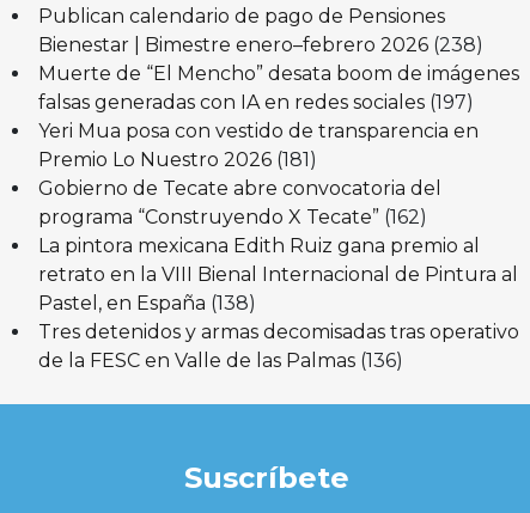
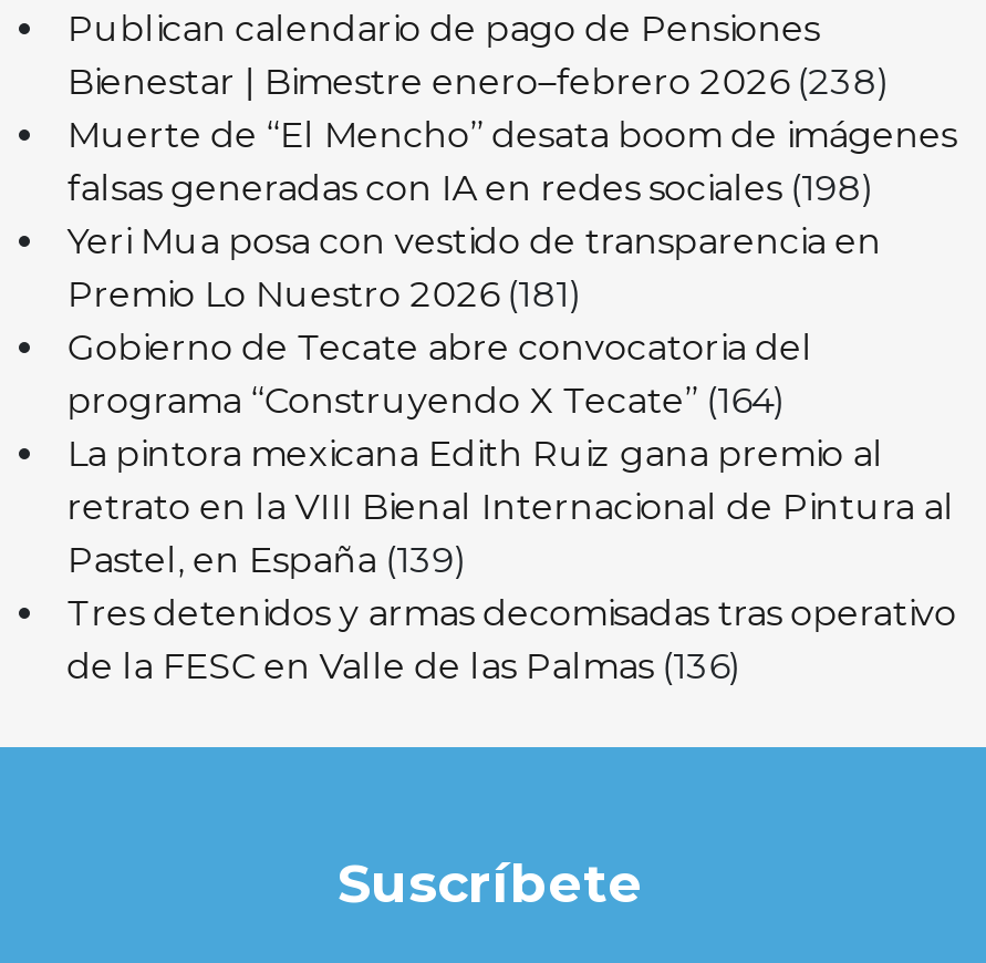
- falsas generadas con IA en redes sociales (197)
+ falsas generadas con IA en redes sociales (198)

- programa “Construyendo X Tecate” (162)
+ programa “Construyendo X Tecate” (164)

- Pastel, en España (138)
+ Pastel, en España (139)
